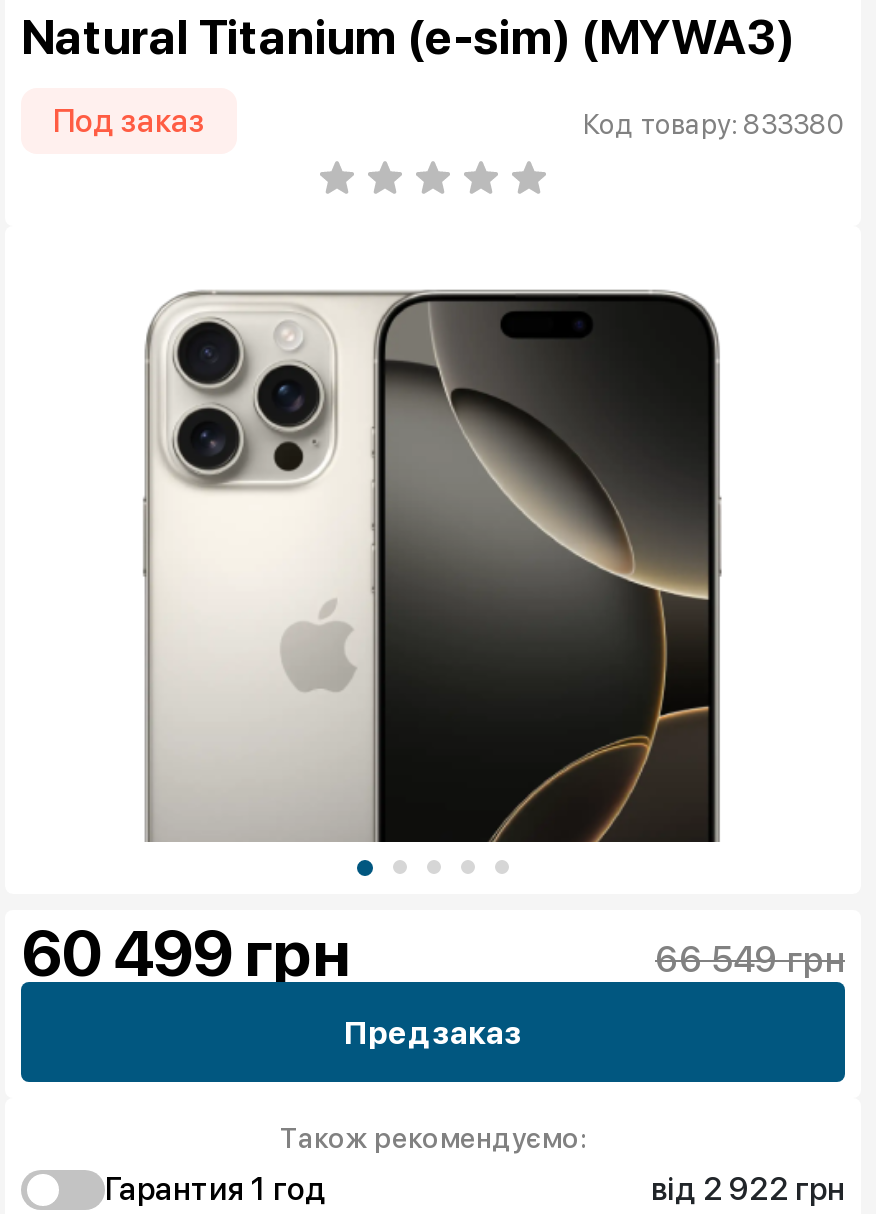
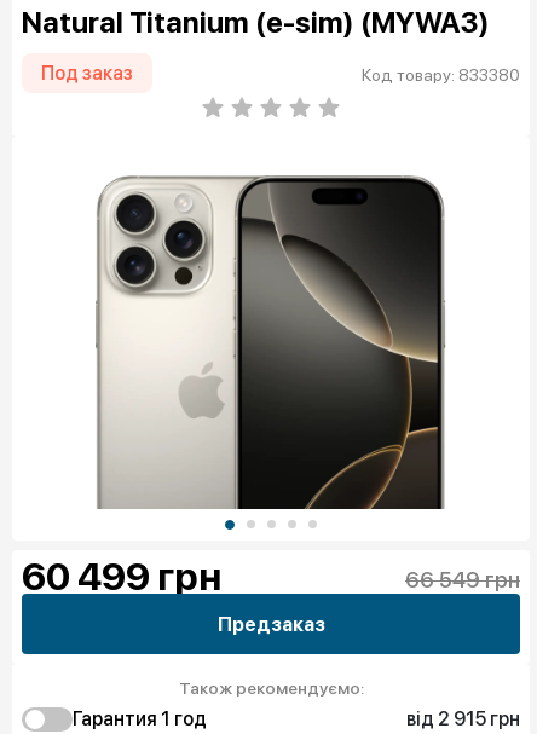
- від 2 922 грн
+ від 2 915 грн
